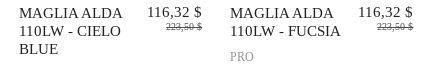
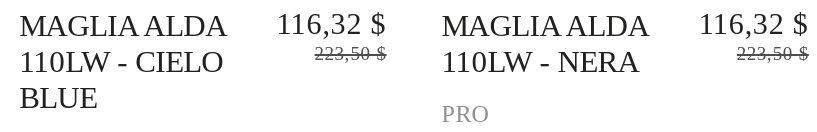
- 110LW - FUCSIA
+ 110LW - NERA
